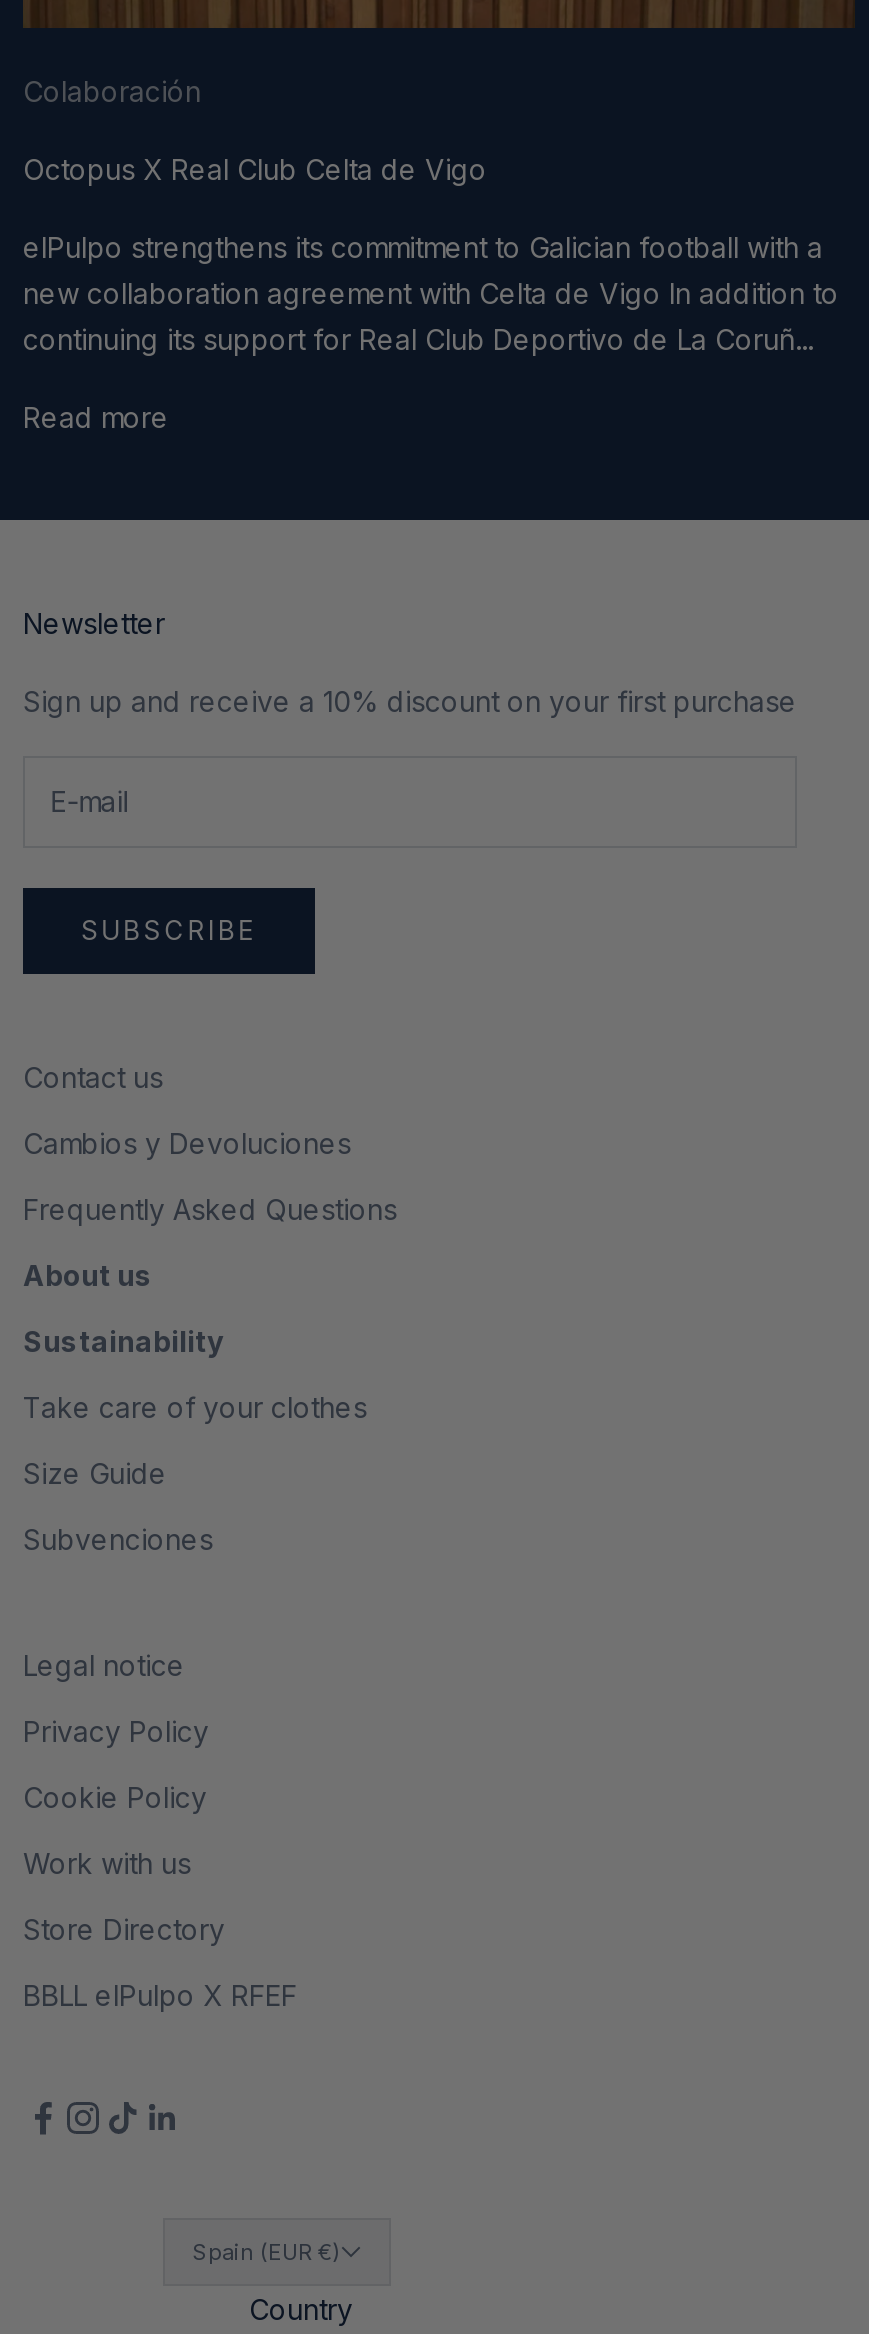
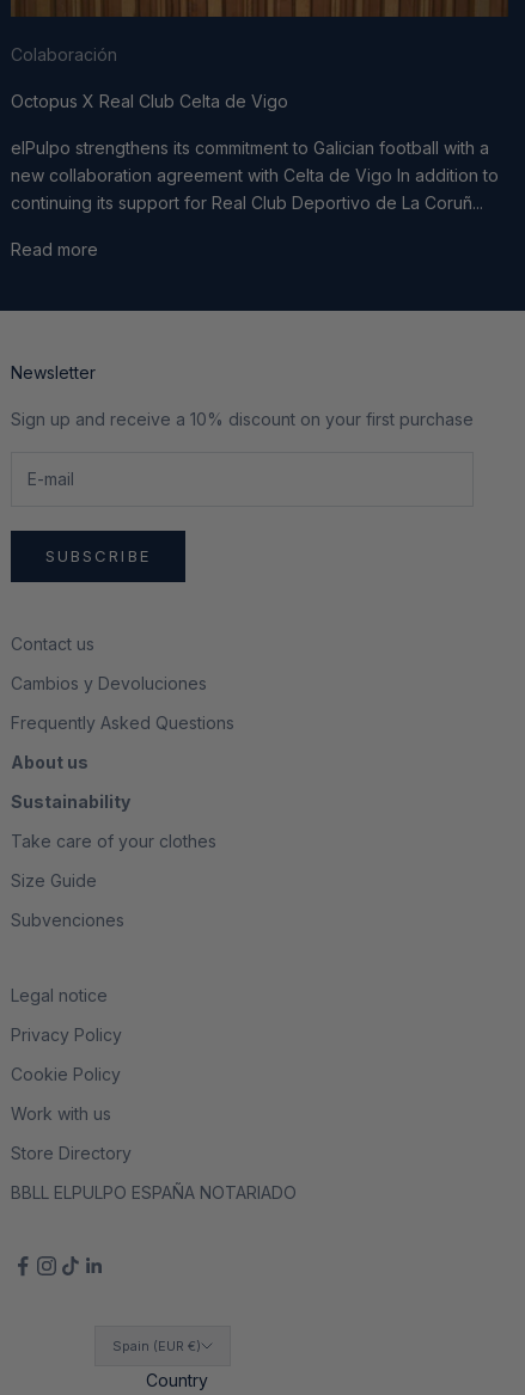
- BBLL elPulpo X RFEF
+ BBLL ELPULPO ESPAÑA NOTARIADO
